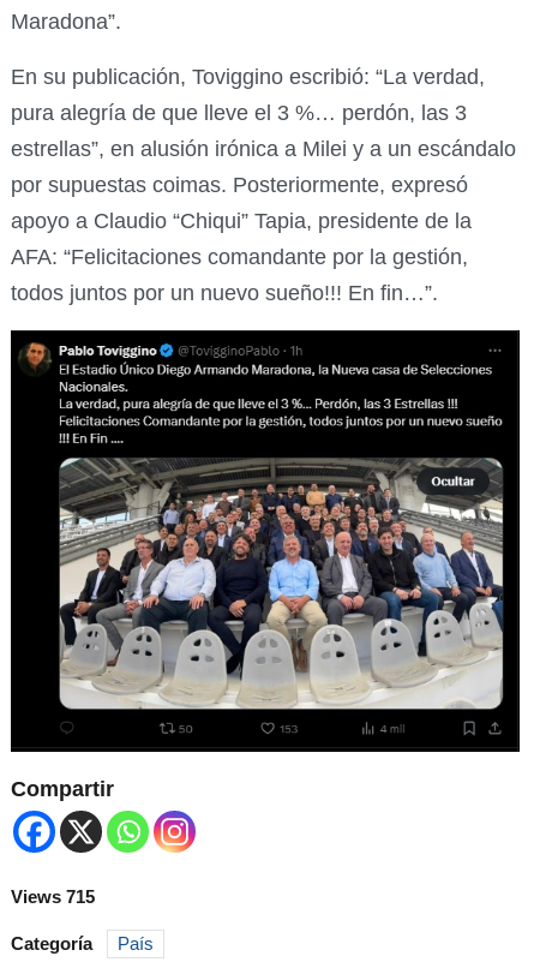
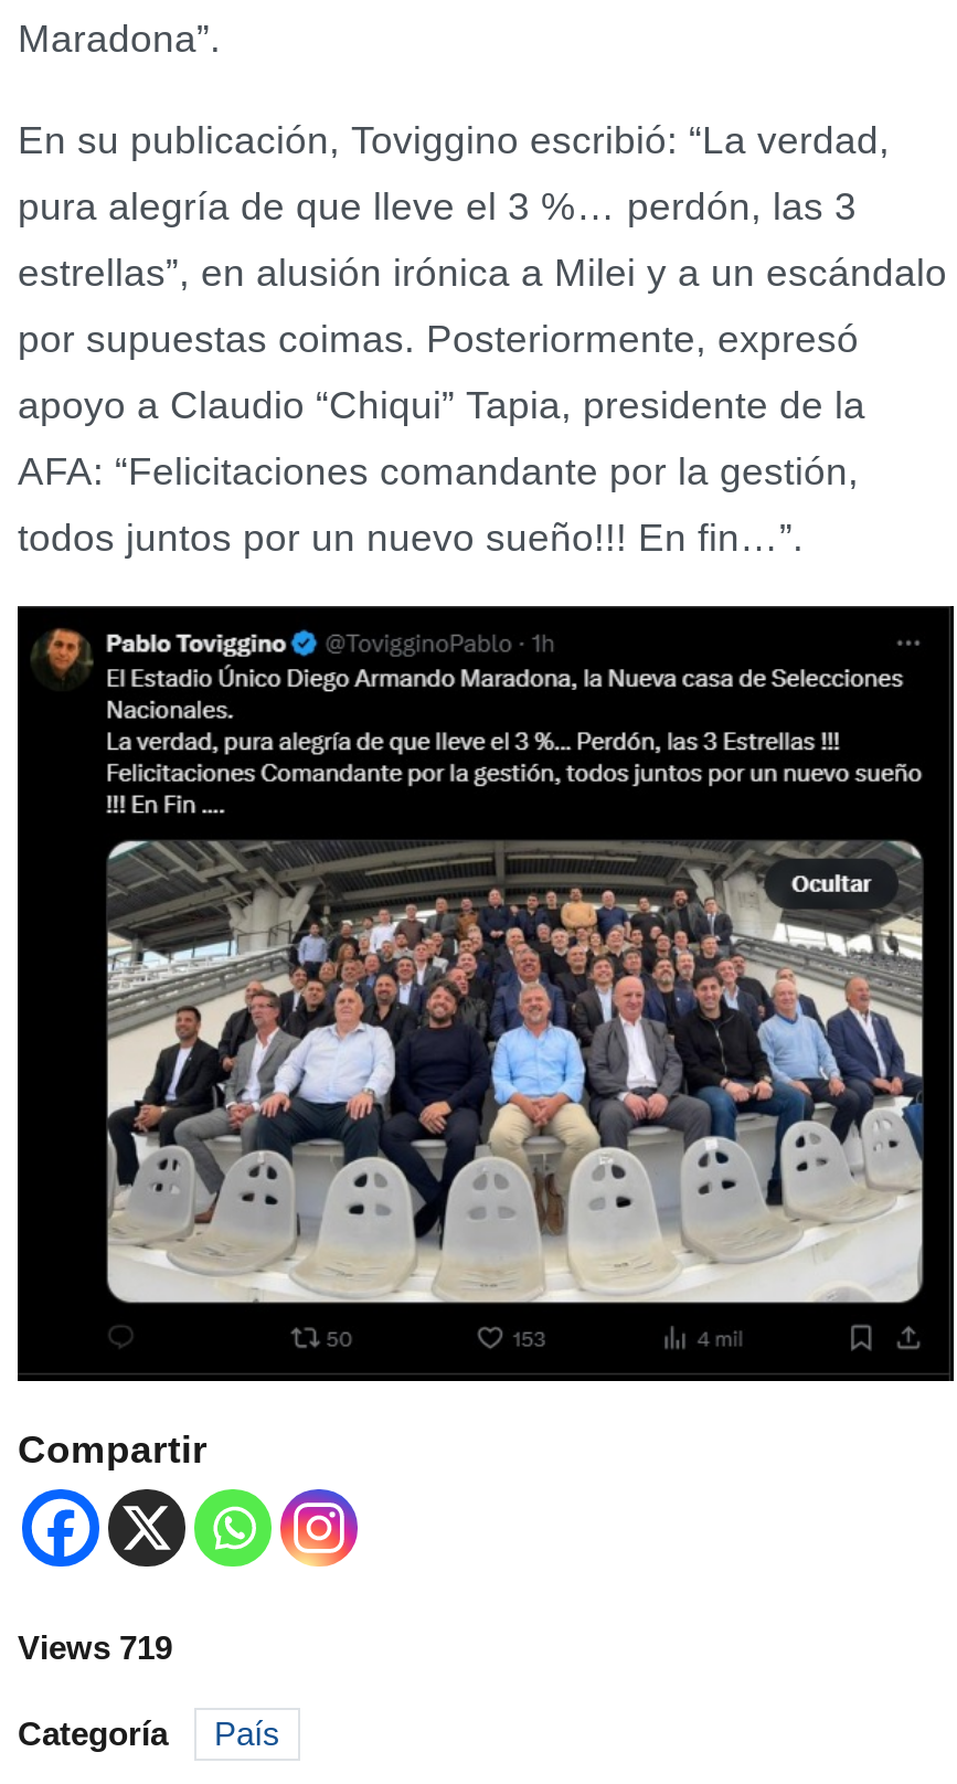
- Views 715
+ Views 719
